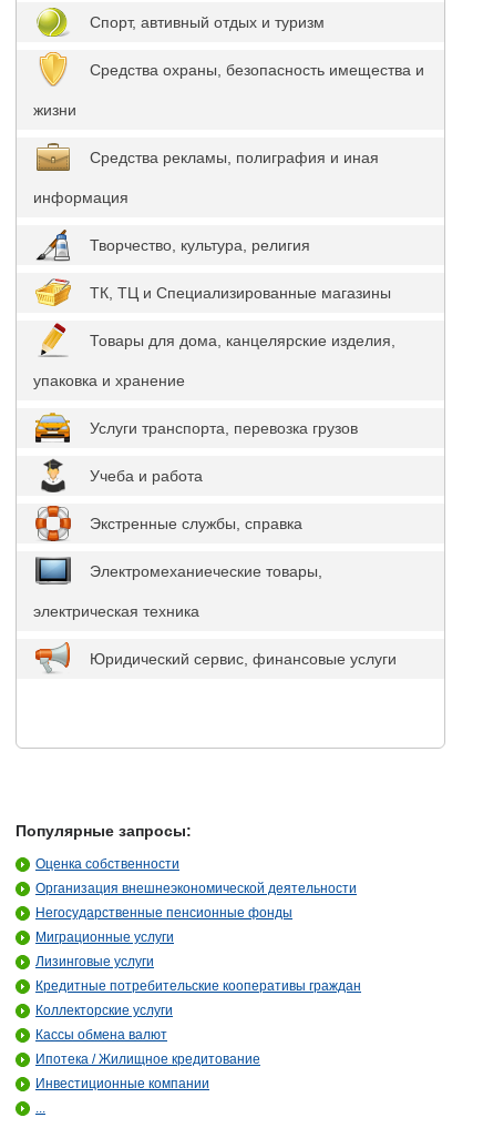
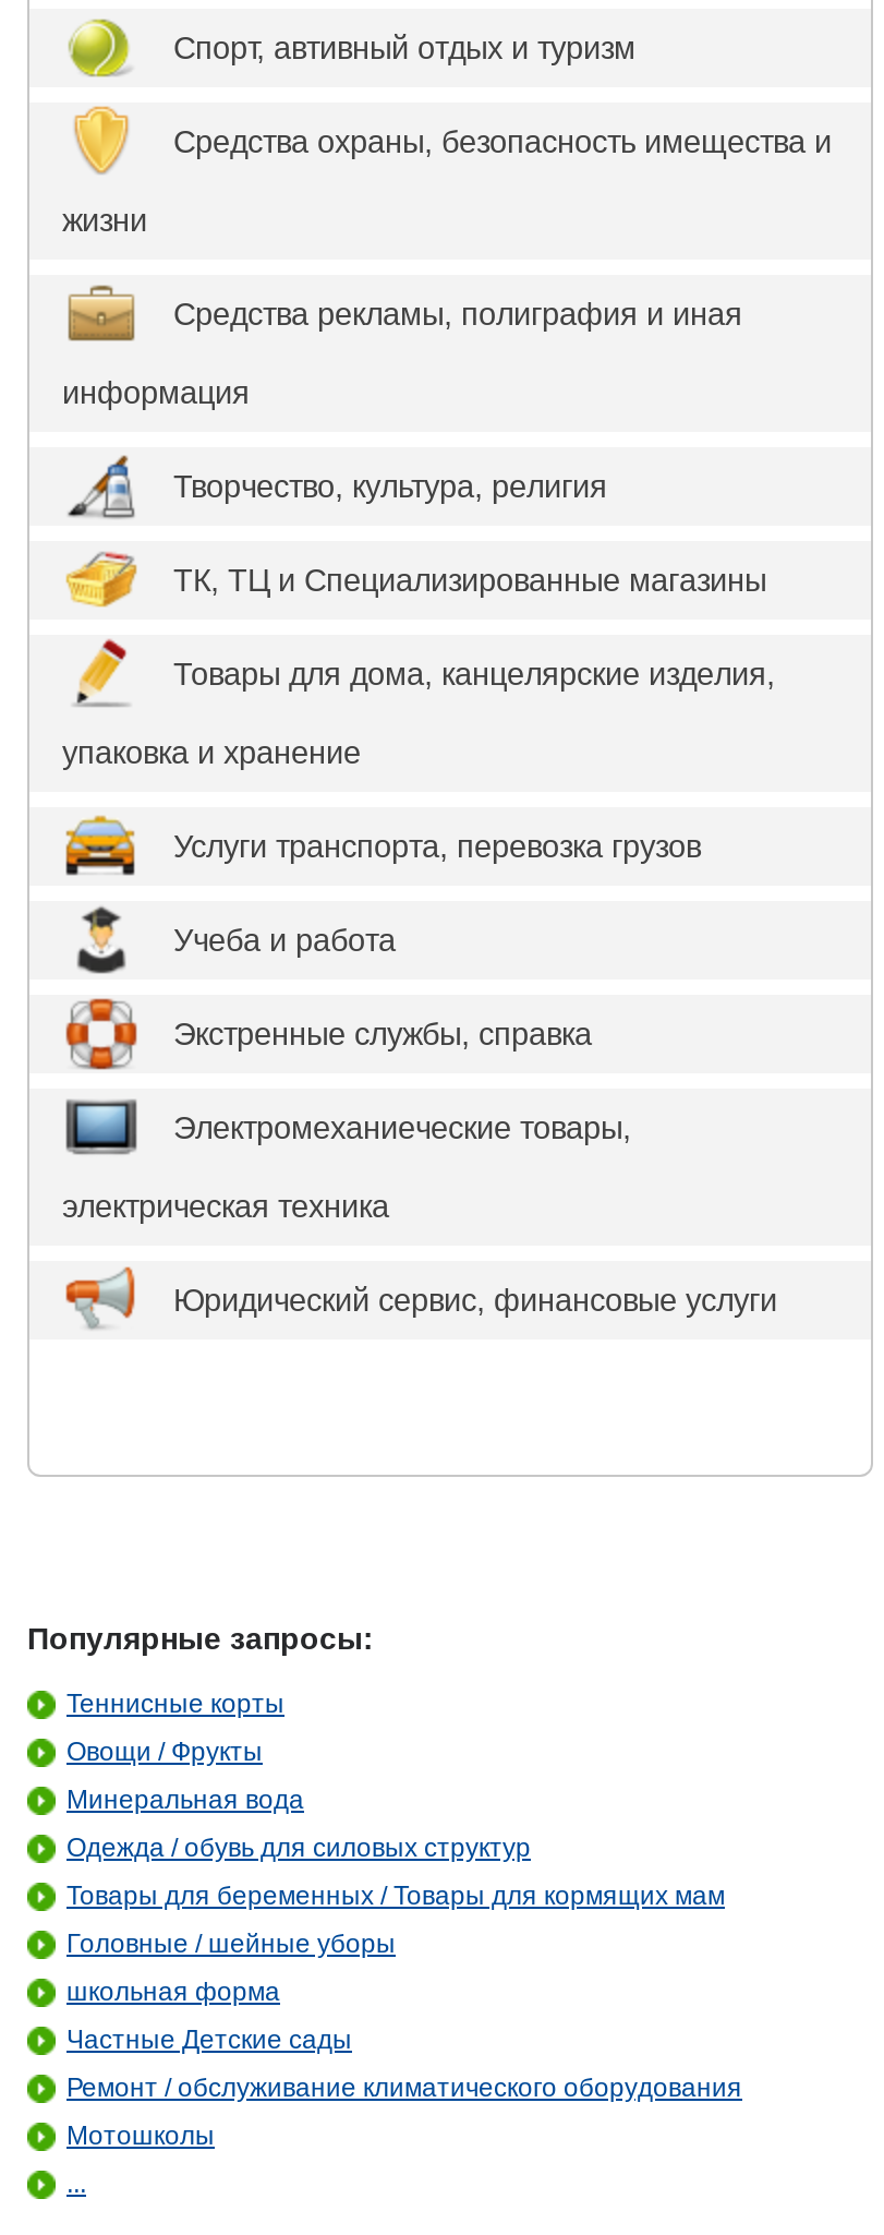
- Оценка собственности
+ Теннисные корты

- Организация внешнеэкономической деятельности
+ Овощи / Фрукты

- Негосударственные пенсионные фонды
+ Минеральная вода

- Миграционные услуги
+ Одежда / обувь для силовых структур

- Лизинговые услуги
+ Товары для беременных / Товары для кормящих мам

- Кредитные потребительские кооперативы граждан
+ Головные / шейные уборы

- Коллекторские услуги
+ школьная форма

- Кассы обмена валют
+ Частные Детские сады

- Ипотека / Жилищное кредитование
+ Ремонт / обслуживание климатического оборудования

- Инвестиционные компании
+ Мотошколы
